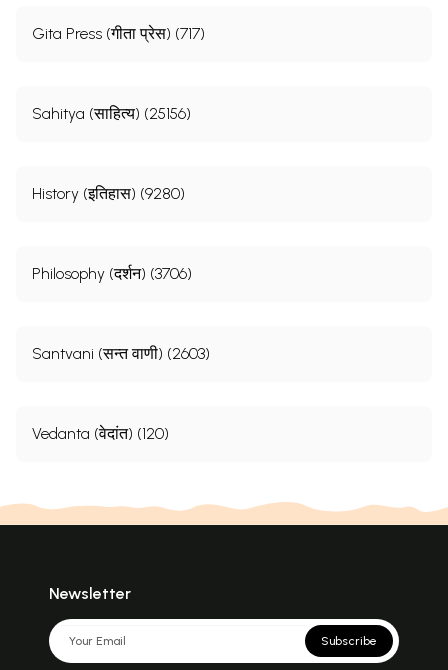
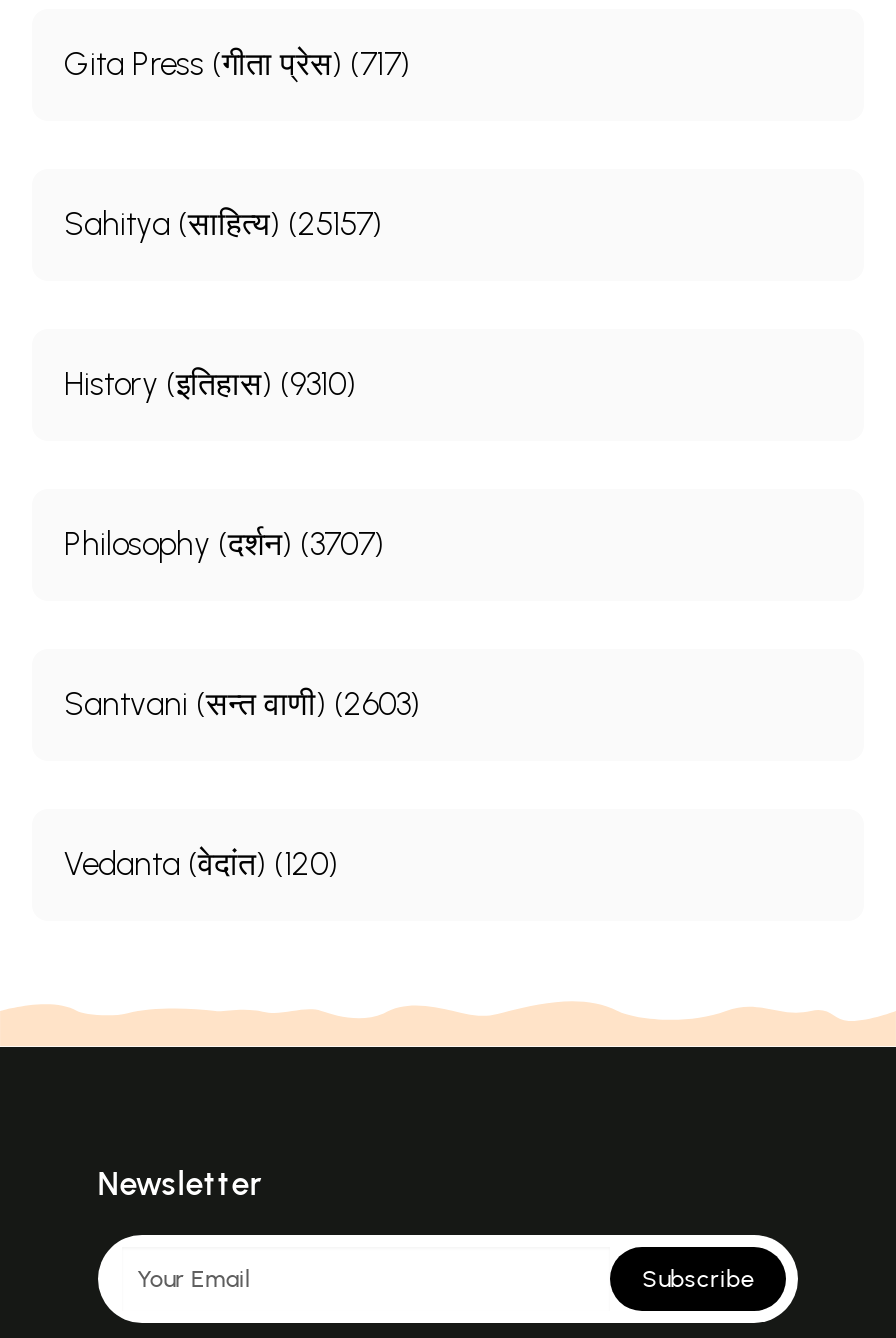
- Sahitya (साहित्य) (25156)
+ Sahitya (साहित्य) (25157)

- History (इतिहास) (9280)
+ History (इतिहास) (9310)

- Philosophy (दर्शन) (3706)
+ Philosophy (दर्शन) (3707)
